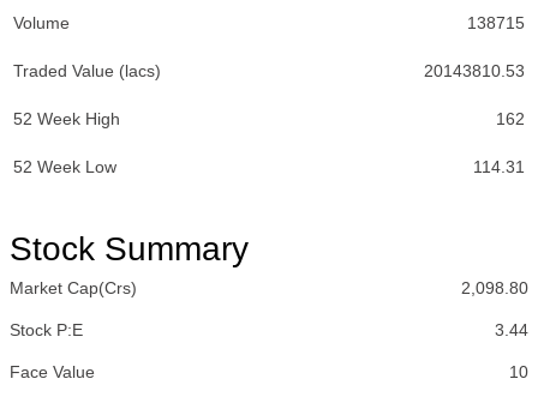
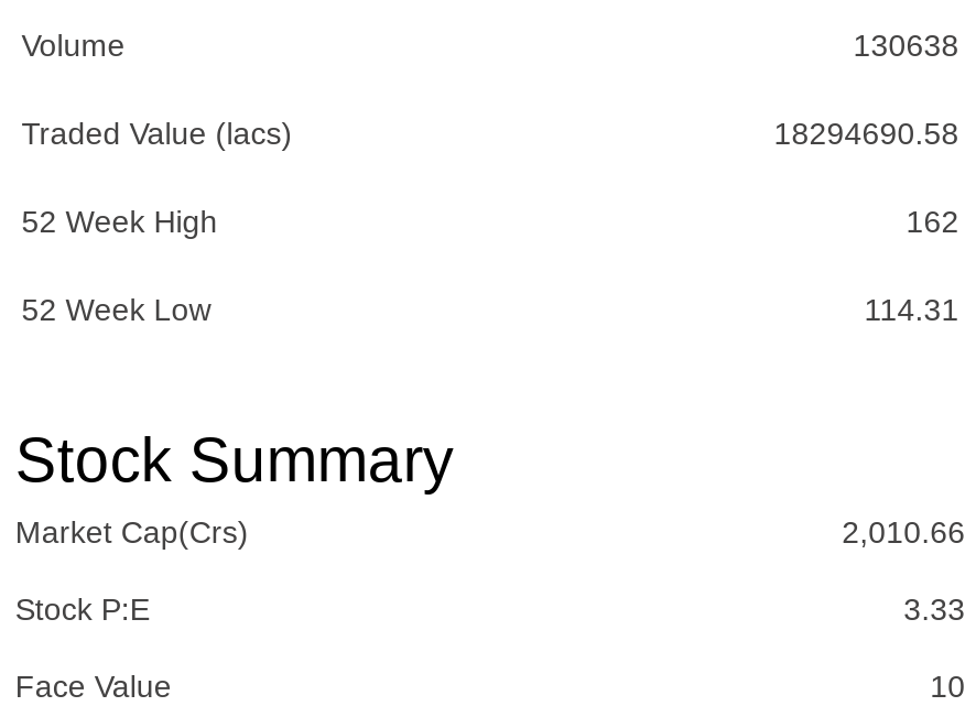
- 138715
+ 130638

- 20143810.53
+ 18294690.58

- 2,098.80
+ 2,010.66

- 3.44
+ 3.33
